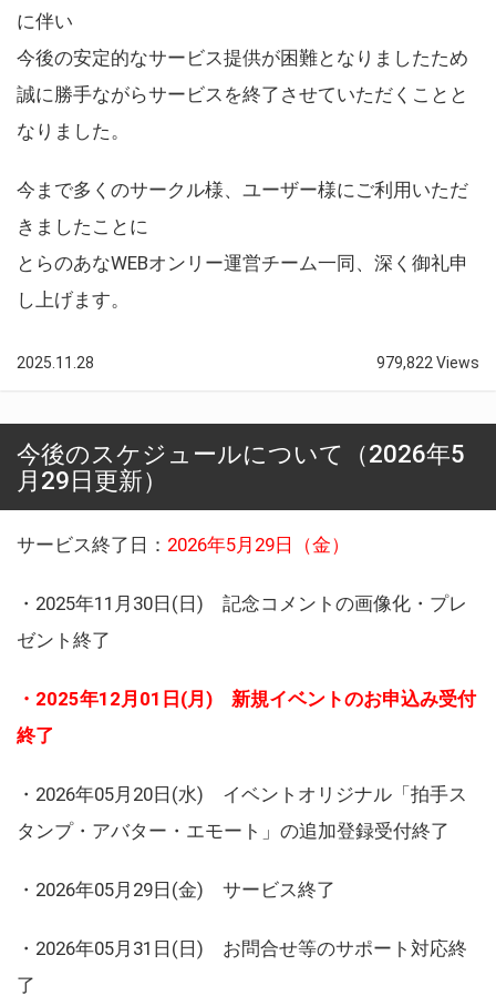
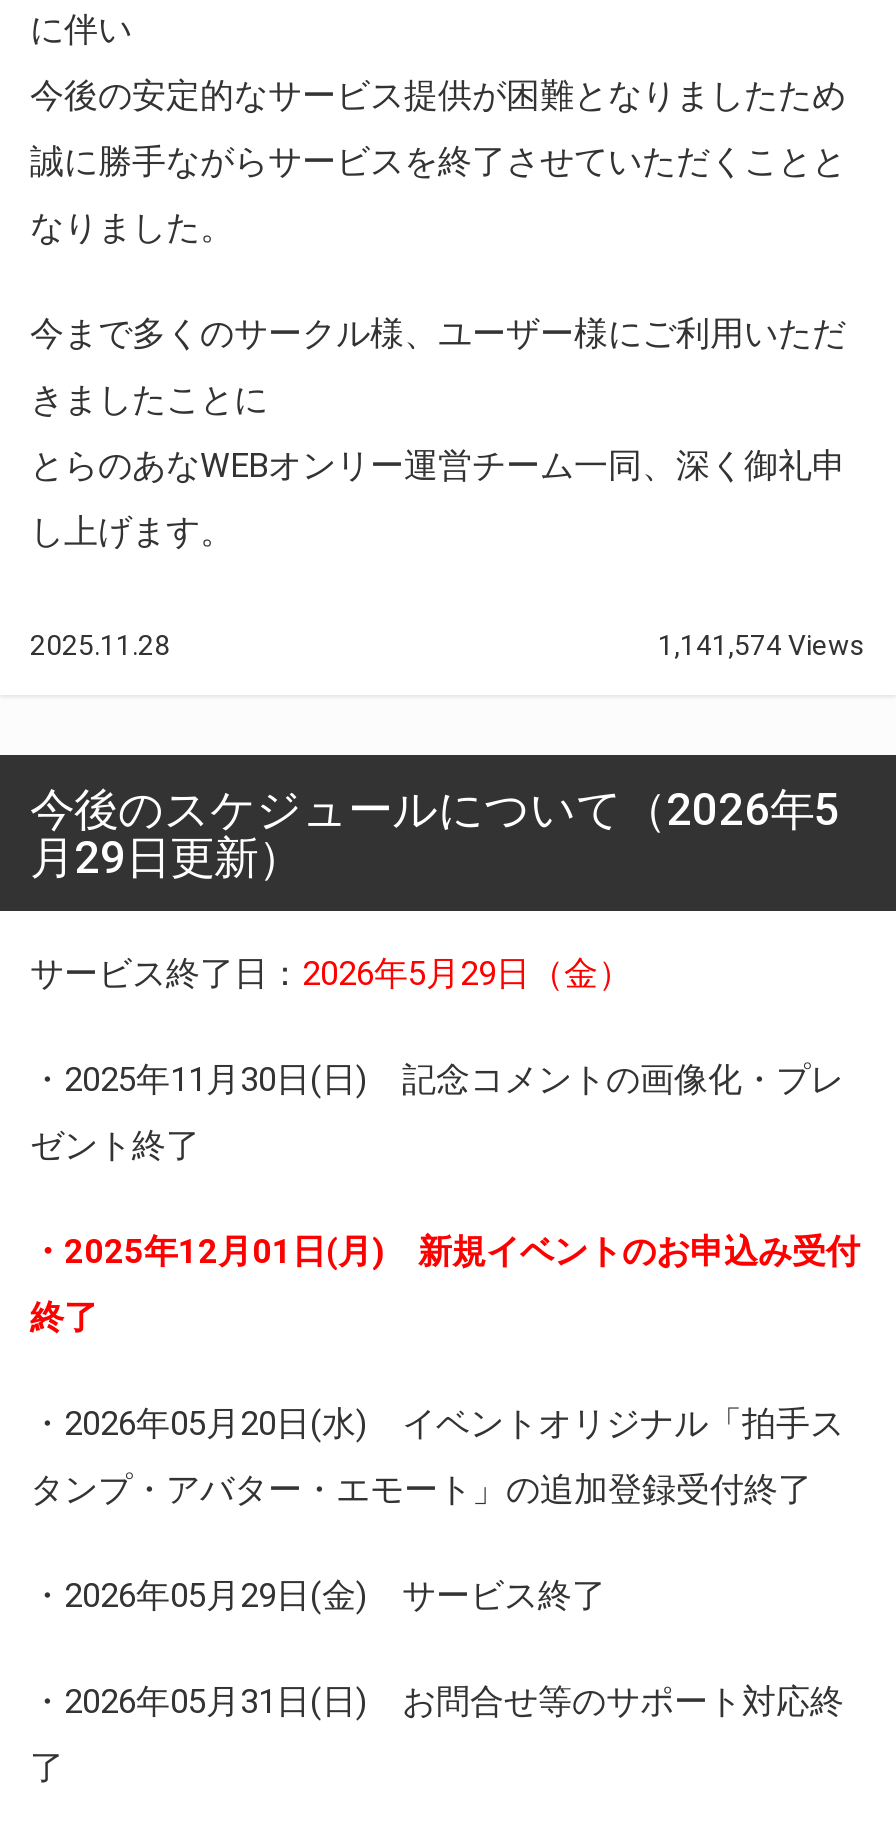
- 979,822 Views
+ 1,141,574 Views
